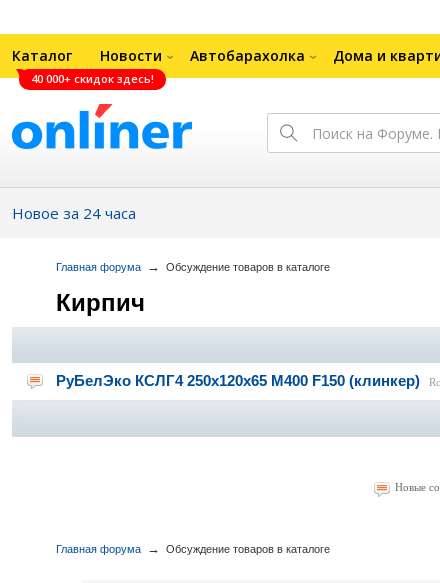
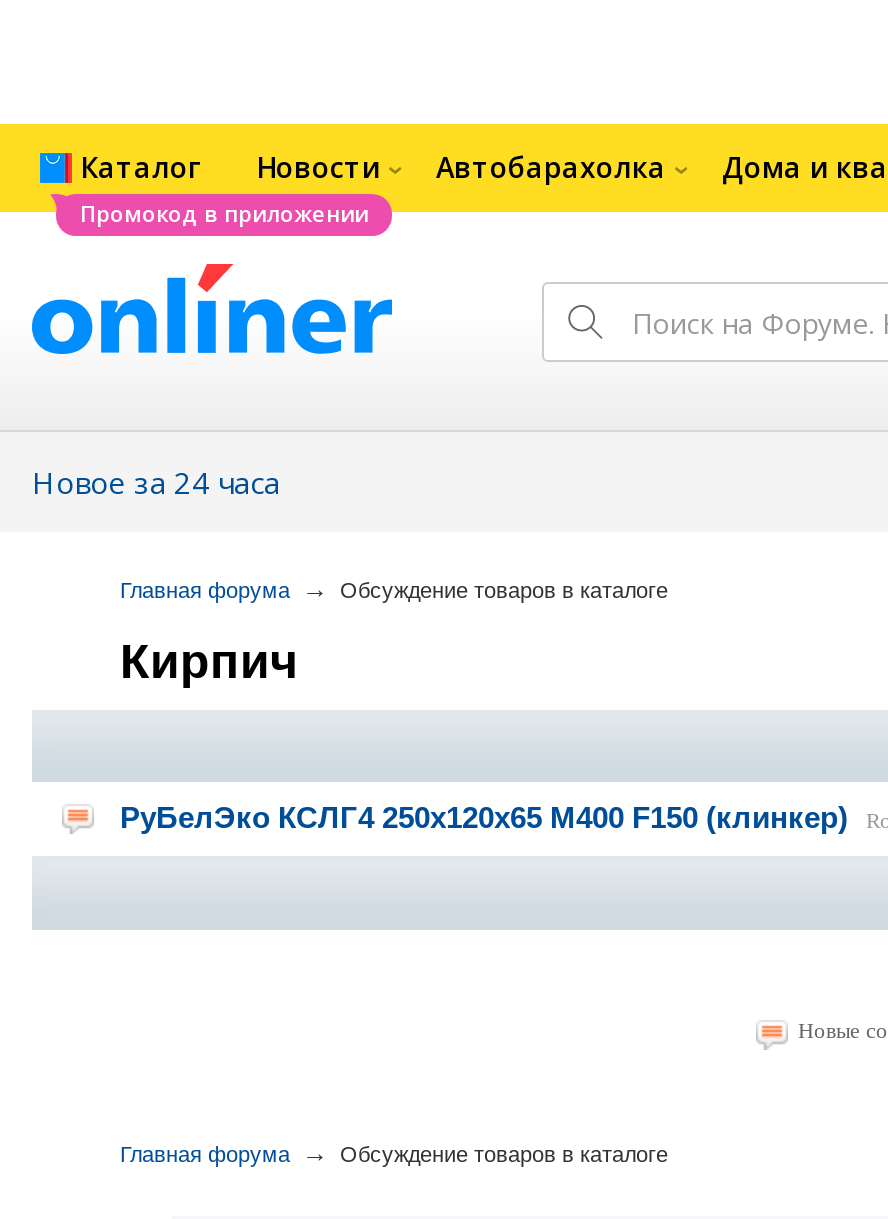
- 40 000+ скидок здесь!
+ Промокод в приложении
